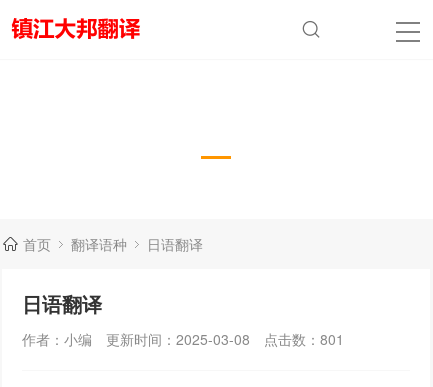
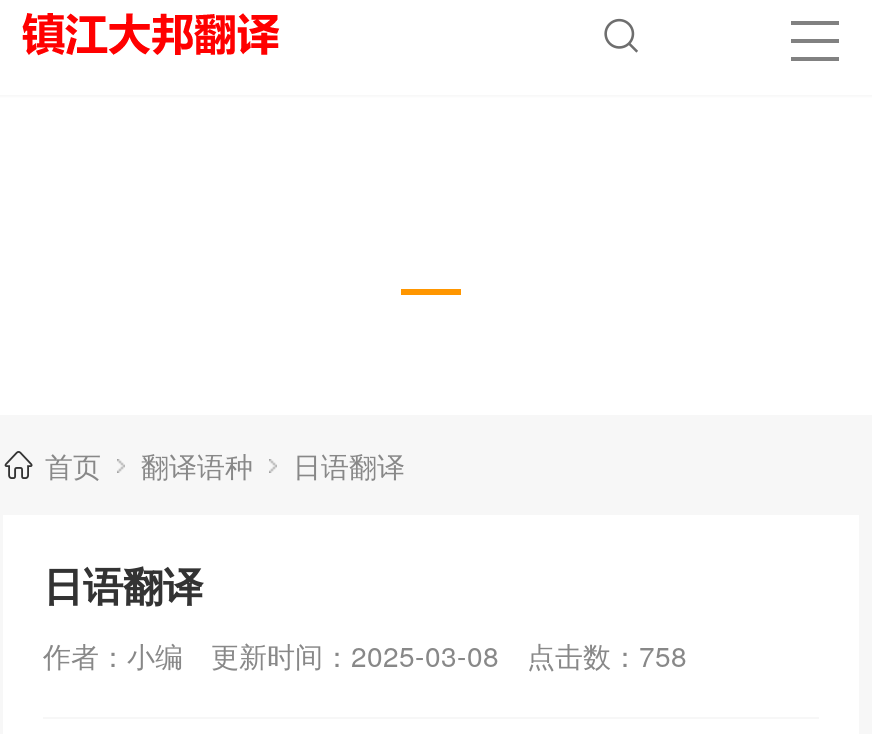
- 作者：小编 更新时间：2025-03-08 点击数：801
+ 作者：小编 更新时间：2025-03-08 点击数：758
